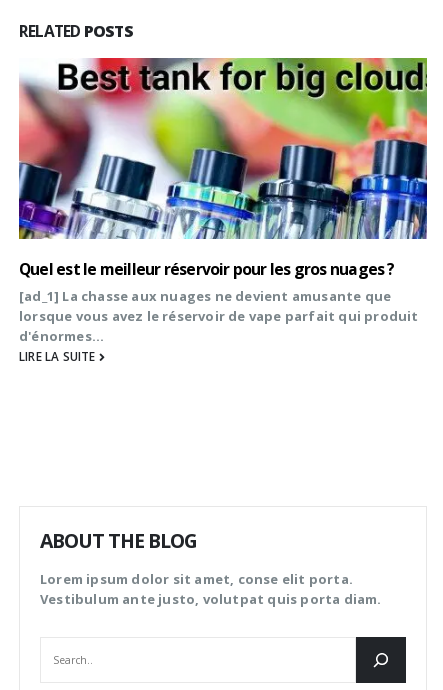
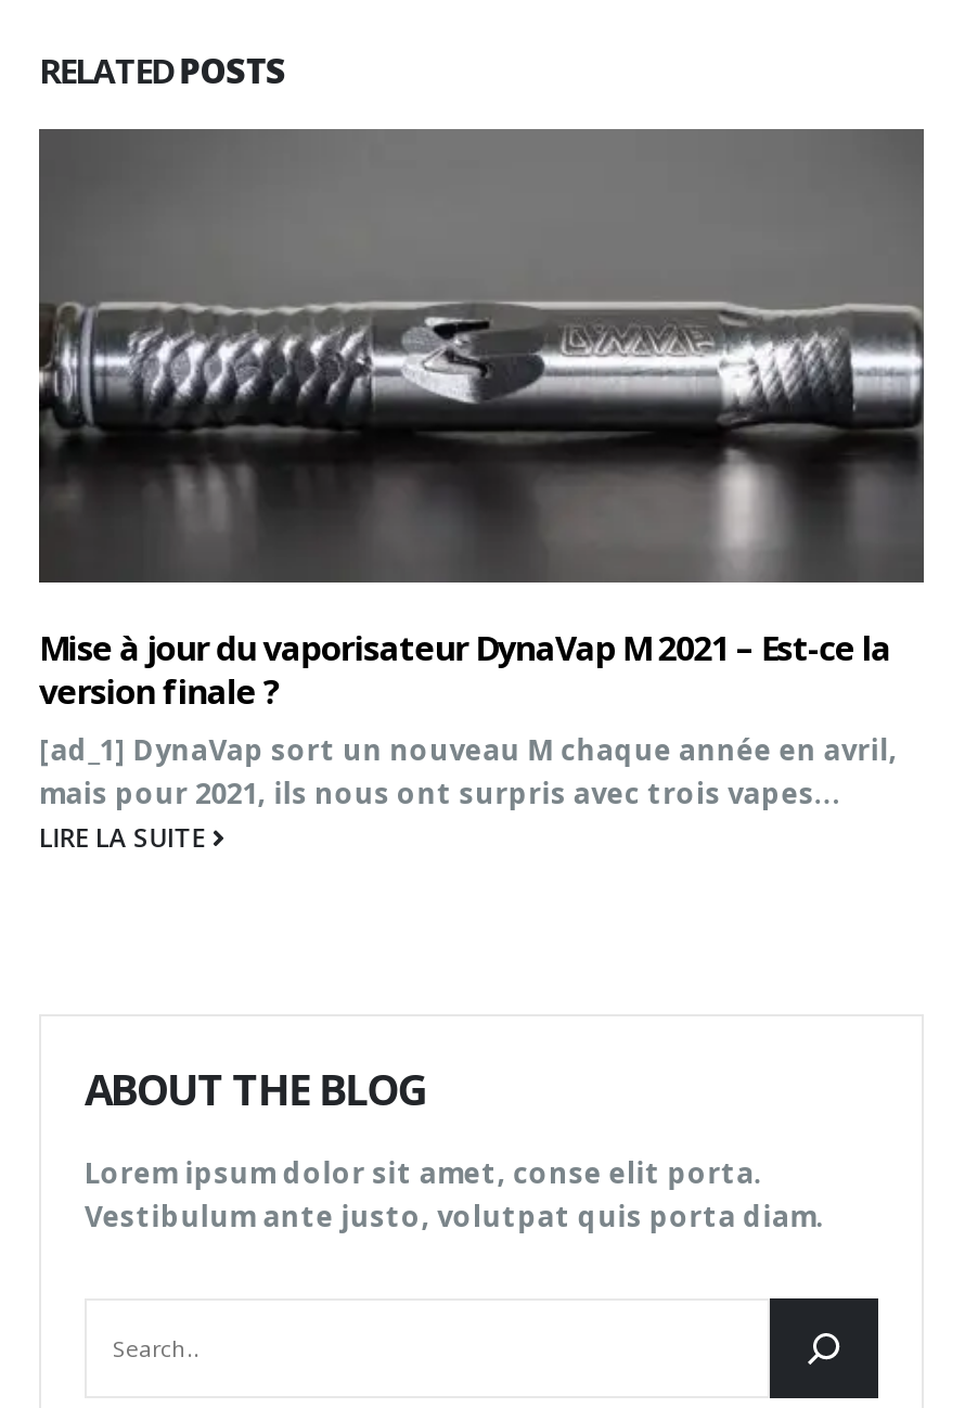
- [image]
- Quel est le meilleur réservoir pour les gros nuages ?
- [ad_1] La chasse aux nuages ne devient amusante que
- lorsque vous avez le réservoir de vape parfait qui produit
- d'énormes...
+ [image]
+ Mise à jour du vaporisateur DynaVap M 2021 – Est-ce la
+ version finale ?
+ [ad_1] DynaVap sort un nouveau M chaque année en avril,
+ mais pour 2021, ils nous ont surpris avec trois vapes...

moved down: LIRE LA SUITE
